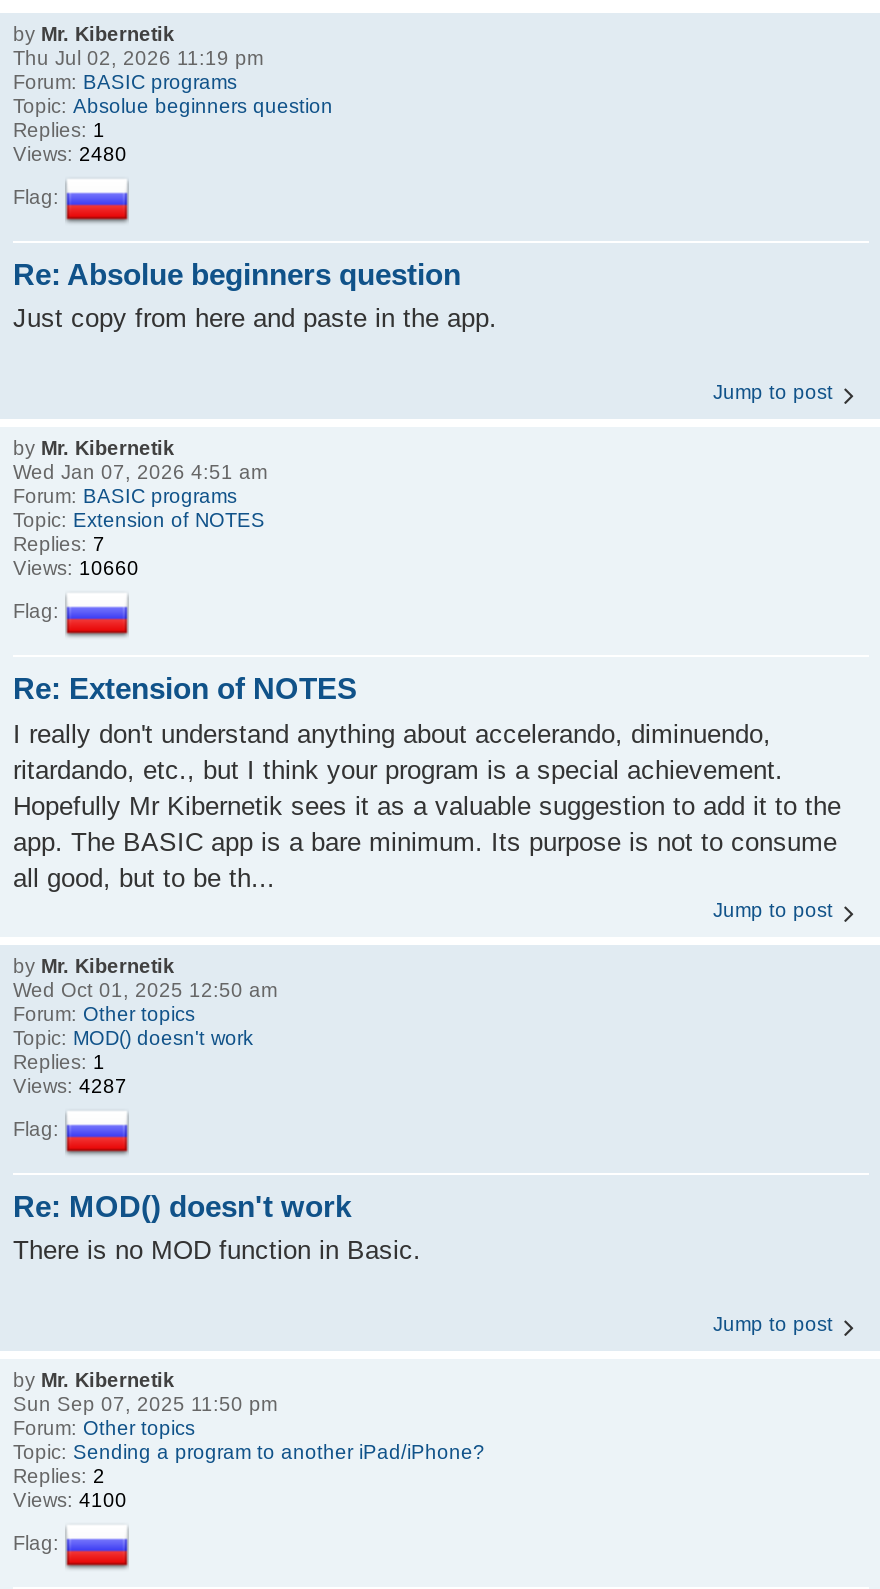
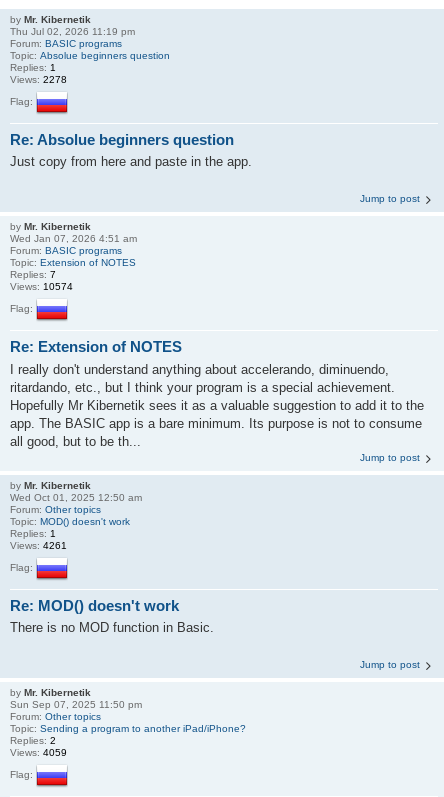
- Views: 2480
+ Views: 2278

- Views: 10660
+ Views: 10574

- Views: 4287
+ Views: 4261

- Views: 4100
+ Views: 4059
